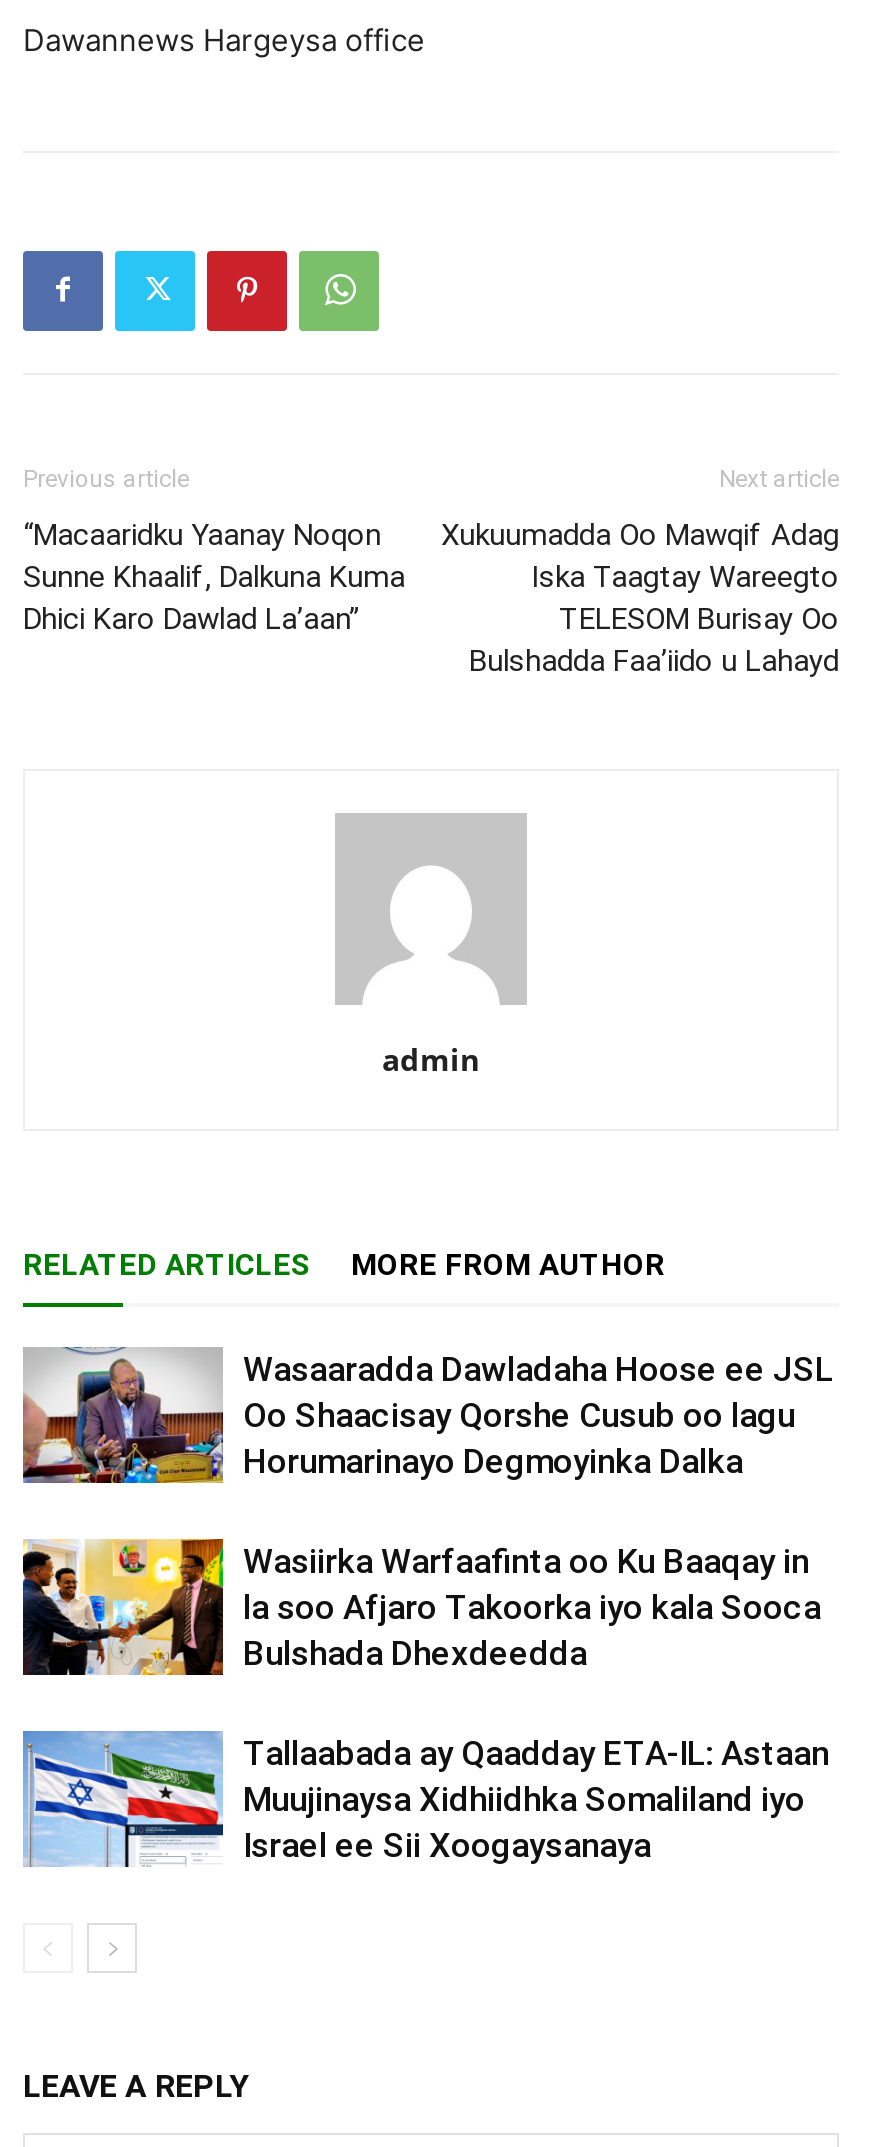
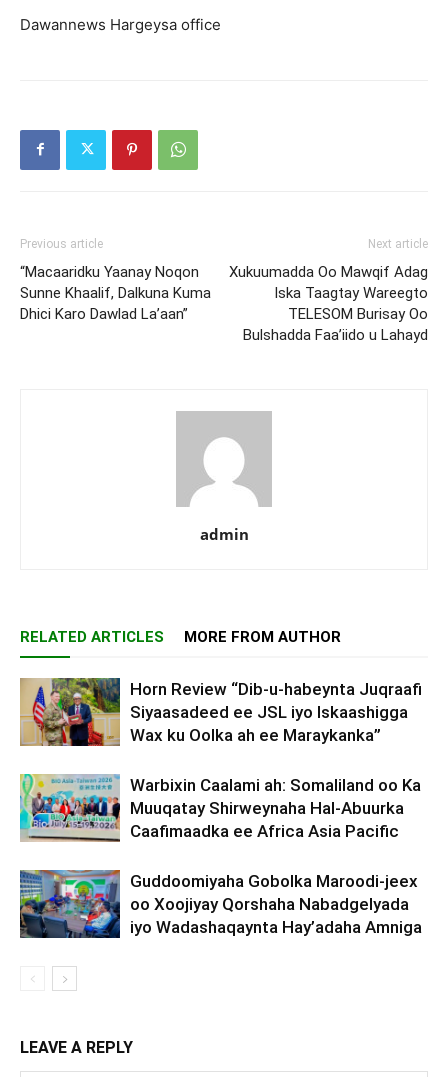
- [image]
- Wasaaradda Dawladaha Hoose ee JSL
- Oo Shaacisay Qorshe Cusub oo lagu
- Horumarinayo Degmoyinka Dalka
+ [image]
+ Horn Review “Dib-u-habeynta Juqraafi
+ Siyaasadeed ee JSL iyo Iskaashigga
+ Wax ku Oolka ah ee Maraykanka”

- [image]
- Wasiirka Warfaafinta oo Ku Baaqay in
- la soo Afjaro Takoorka iyo kala Sooca
- Bulshada Dhexdeedda
+ [image]
+ Warbixin Caalami ah: Somaliland oo Ka
+ Muuqatay Shirweynaha Hal-Abuurka
+ Caafimaadka ee Africa Asia Pacific

- [image]
- Tallaabada ay Qaadday ETA-IL: Astaan
- Muujinaysa Xidhiidhka Somaliland iyo
- Israel ee Sii Xoogaysanaya
+ [image]
+ Guddoomiyaha Gobolka Maroodi-jeex
+ oo Xoojiyay Qorshaha Nabadgelyada
+ iyo Wadashaqaynta Hay’adaha Amniga
